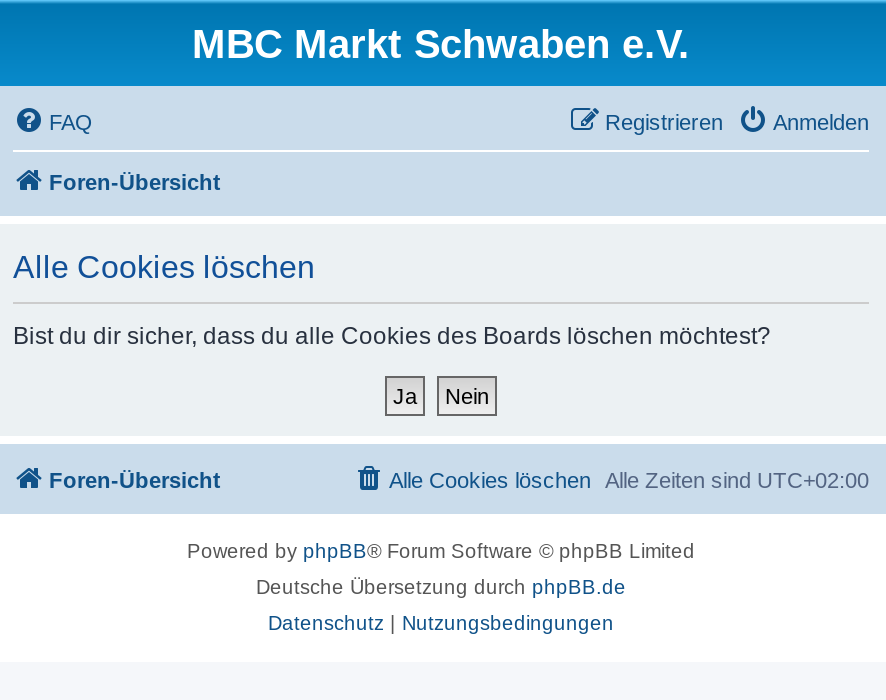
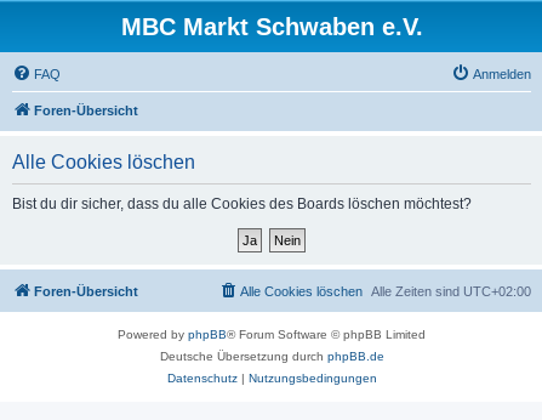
- Registrieren
